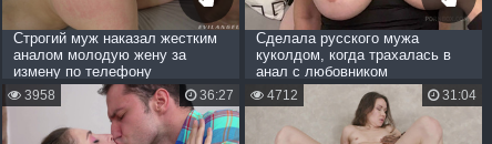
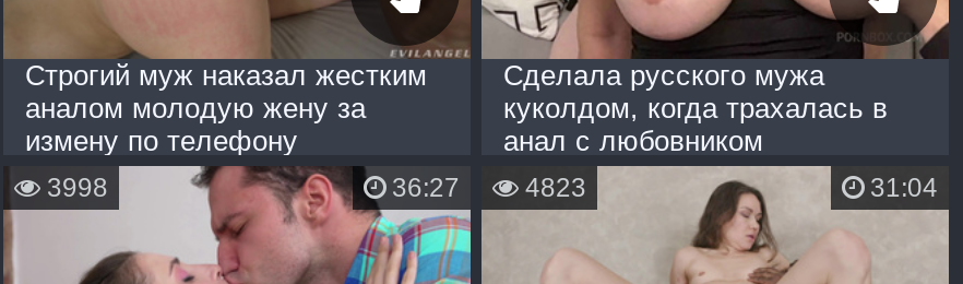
- 3958
+ 3998

- 36:27 4712
+ 36:27 4823
